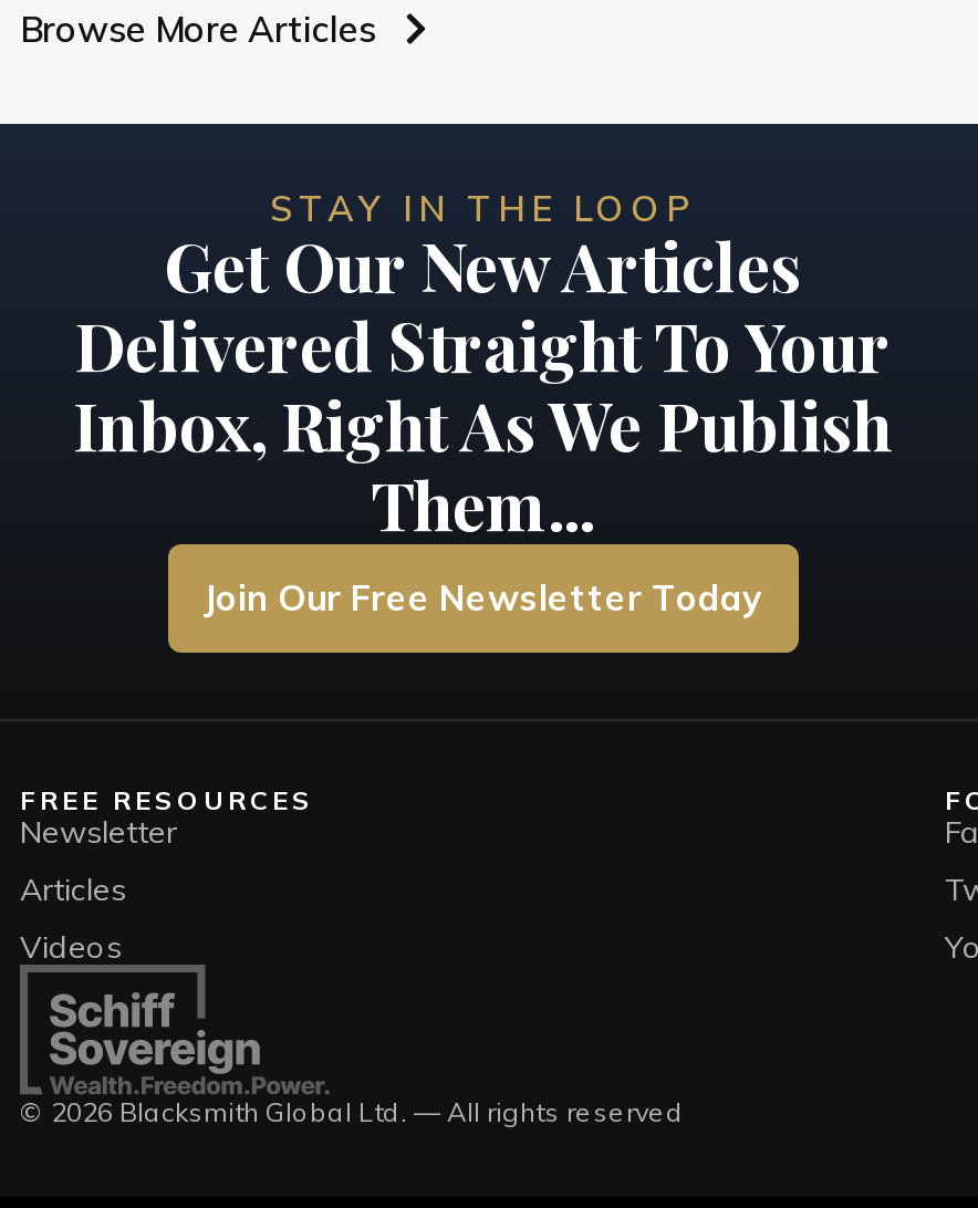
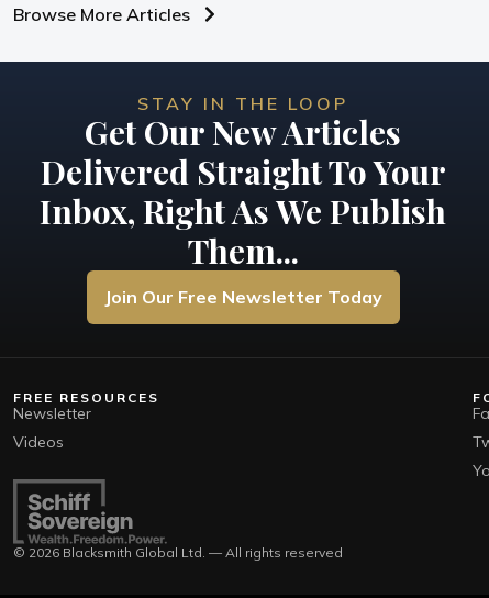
- Articles

moved up: Videos
